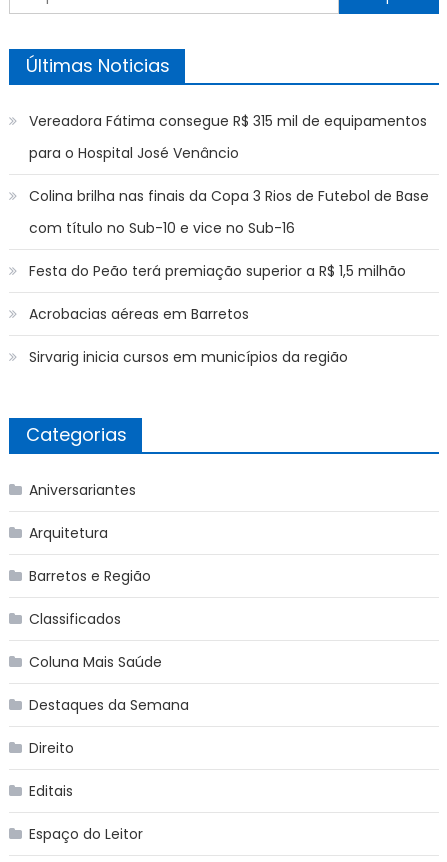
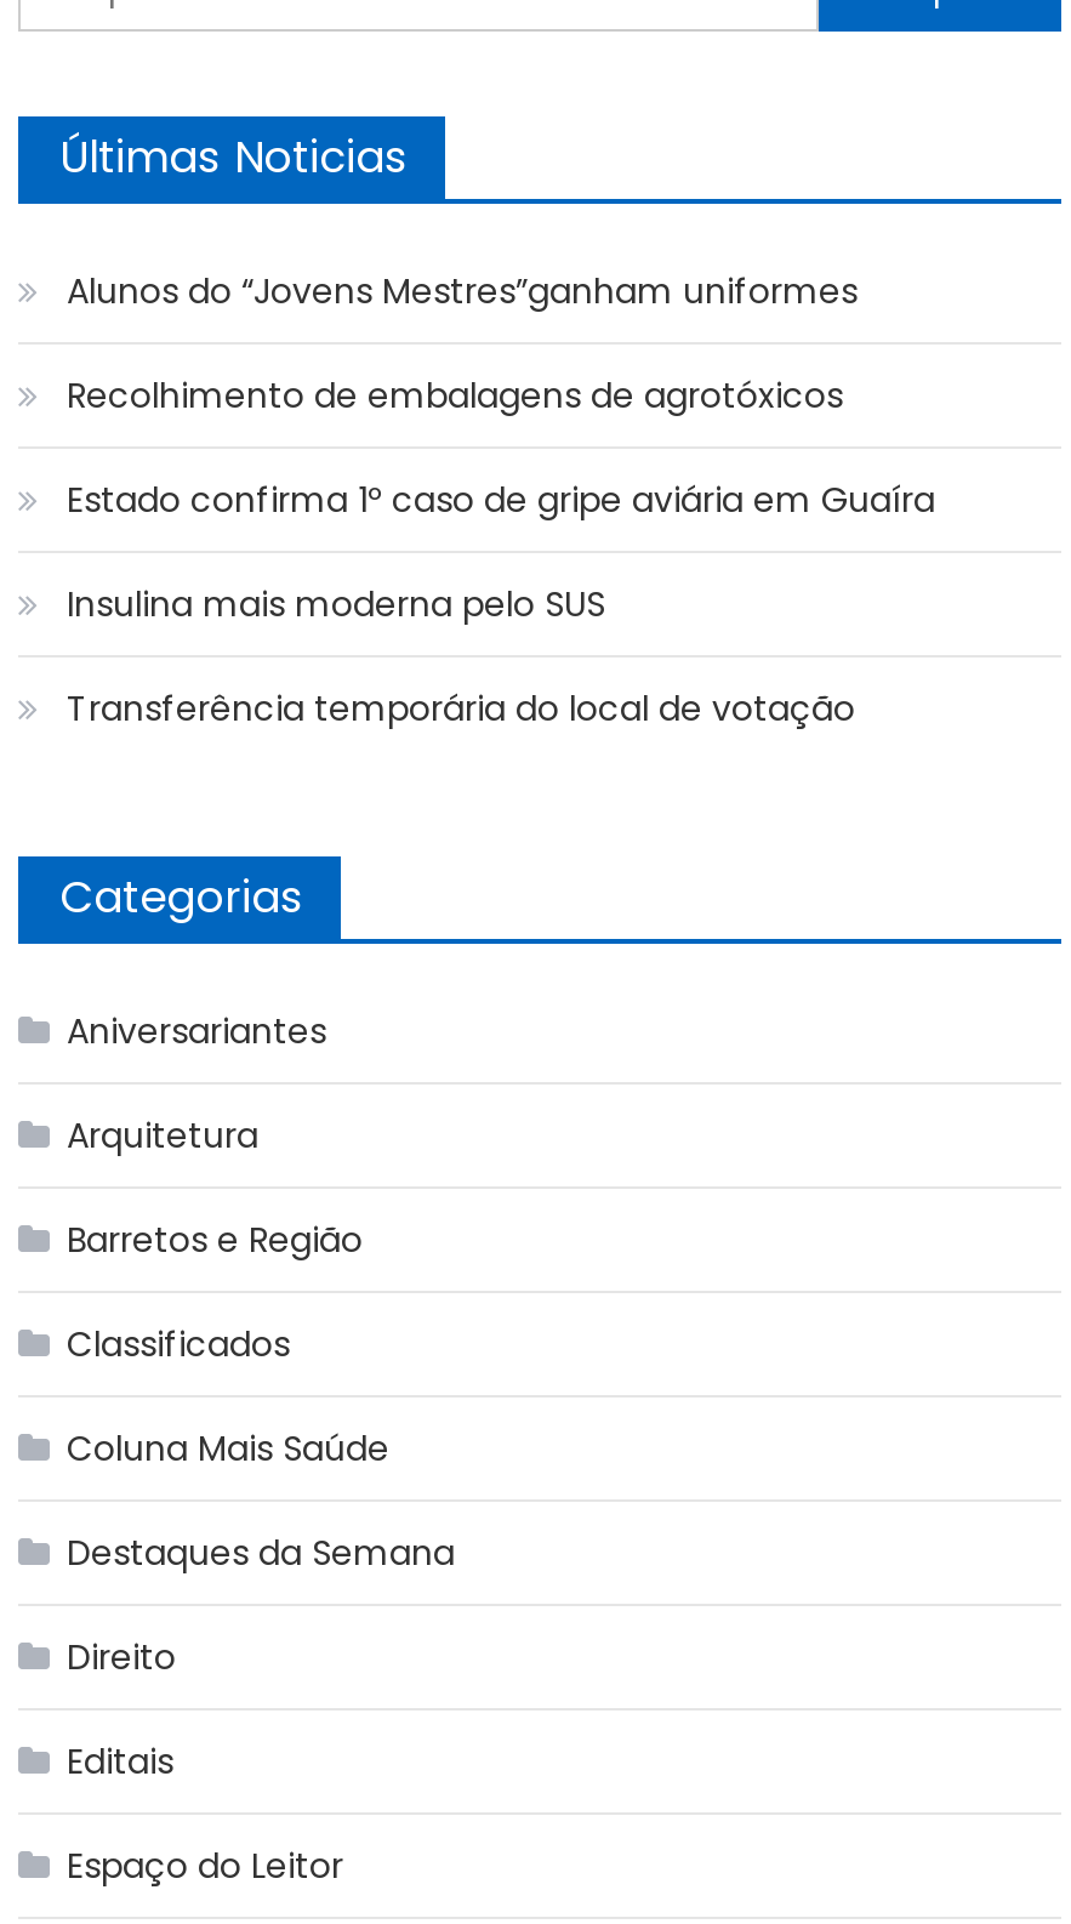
- Vereadora Fátima consegue R$ 315 mil de equipamentos
- para o Hospital José Venâncio
- Colina brilha nas finais da Copa 3 Rios de Futebol de Base
- com título no Sub-10 e vice no Sub-16
- Festa do Peão terá premiação superior a R$ 1,5 milhão
- Acrobacias aéreas em Barretos
- Sirvarig inicia cursos em municípios da região
+ Alunos do “Jovens Mestres”ganham uniformes
+ Recolhimento de embalagens de agrotóxicos
+ Estado confirma 1º caso de gripe aviária em Guaíra
+ Insulina mais moderna pelo SUS
+ Transferência temporária do local de votação
